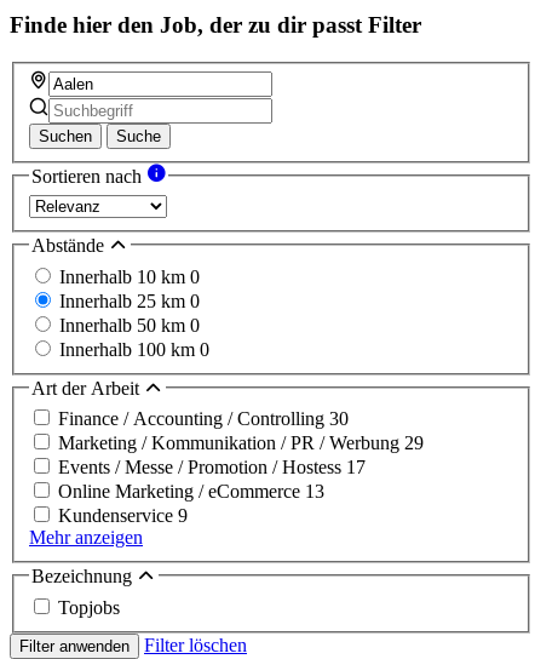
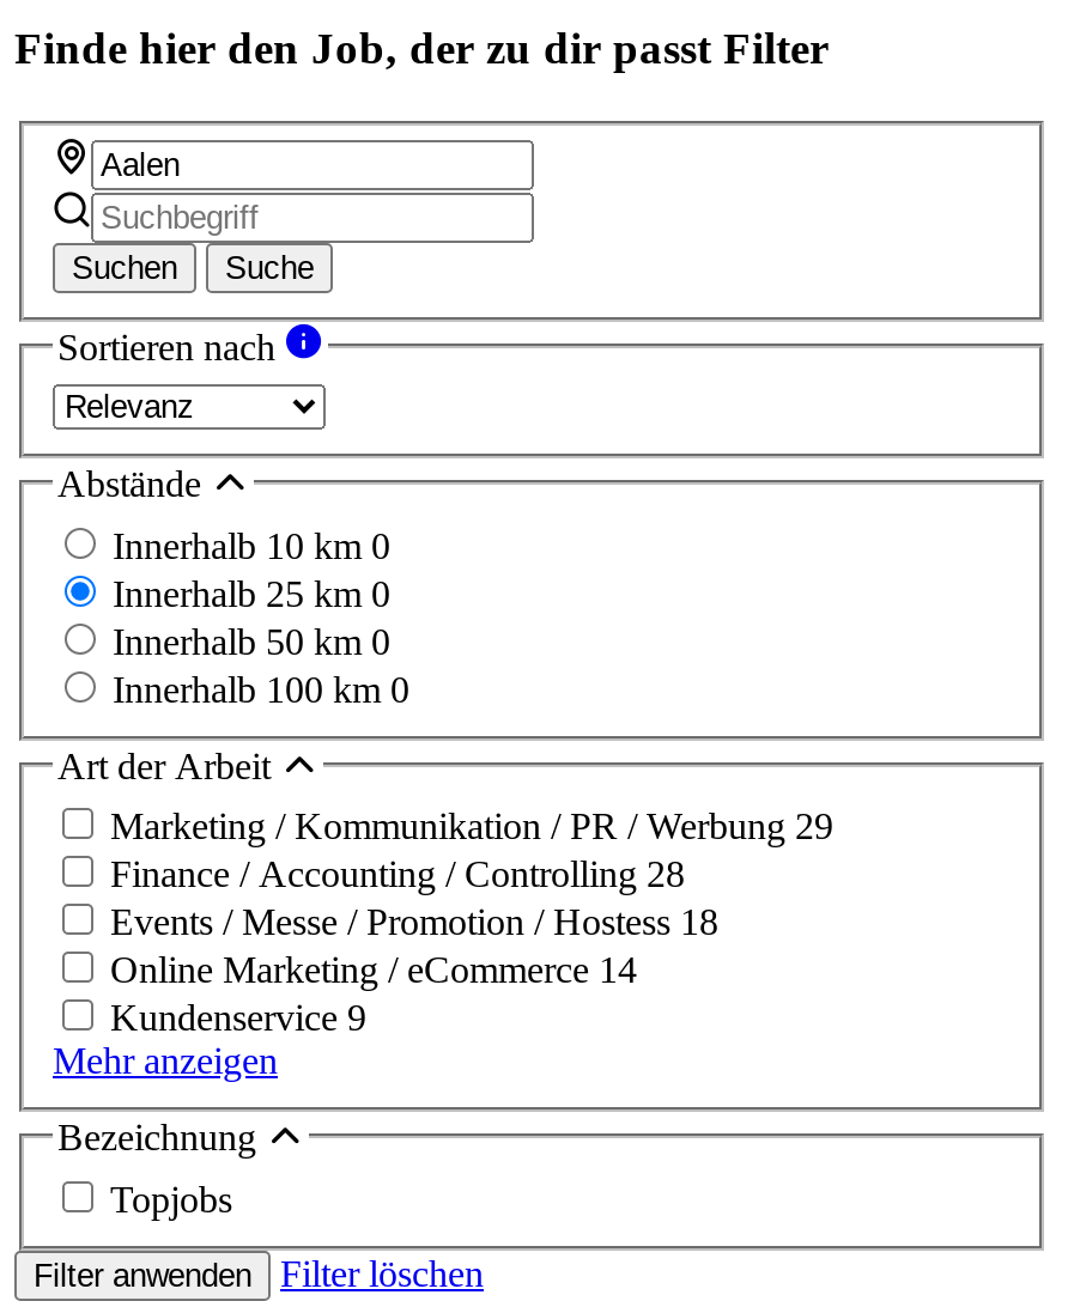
- Finance / Accounting / Controlling 30

moved up: Marketing / Kommunikation / PR / Werbung 29

- Events / Messe / Promotion / Hostess 17
- Online Marketing / eCommerce 13
+ Finance / Accounting / Controlling 28
+ Events / Messe / Promotion / Hostess 18
+ Online Marketing / eCommerce 14
